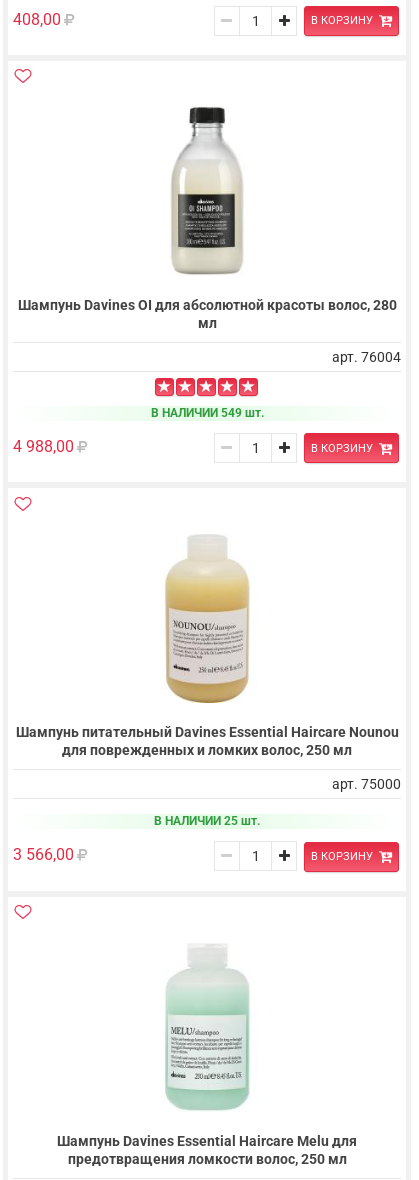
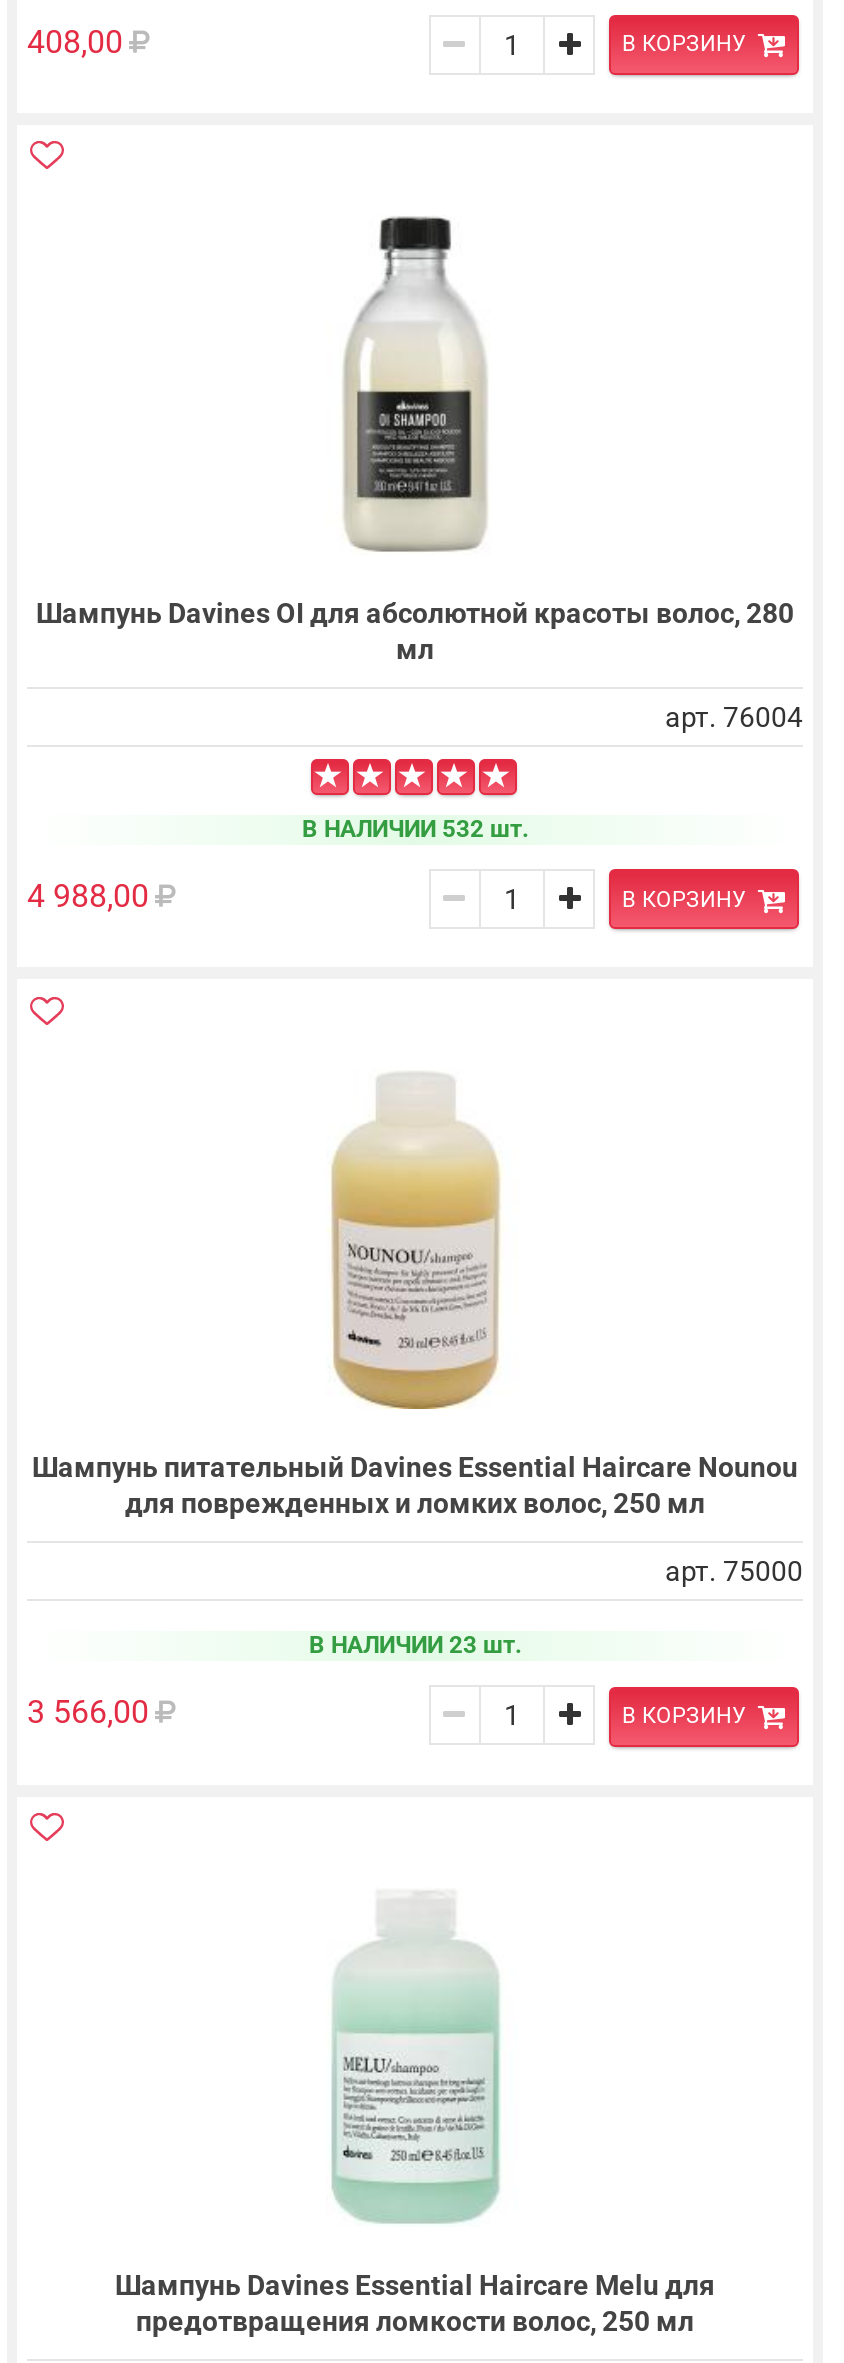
- В НАЛИЧИИ 549 шт.
+ В НАЛИЧИИ 532 шт.

- В НАЛИЧИИ 25 шт.
+ В НАЛИЧИИ 23 шт.
